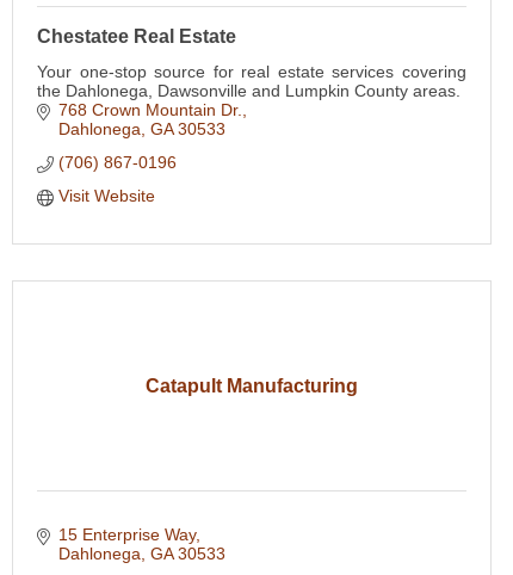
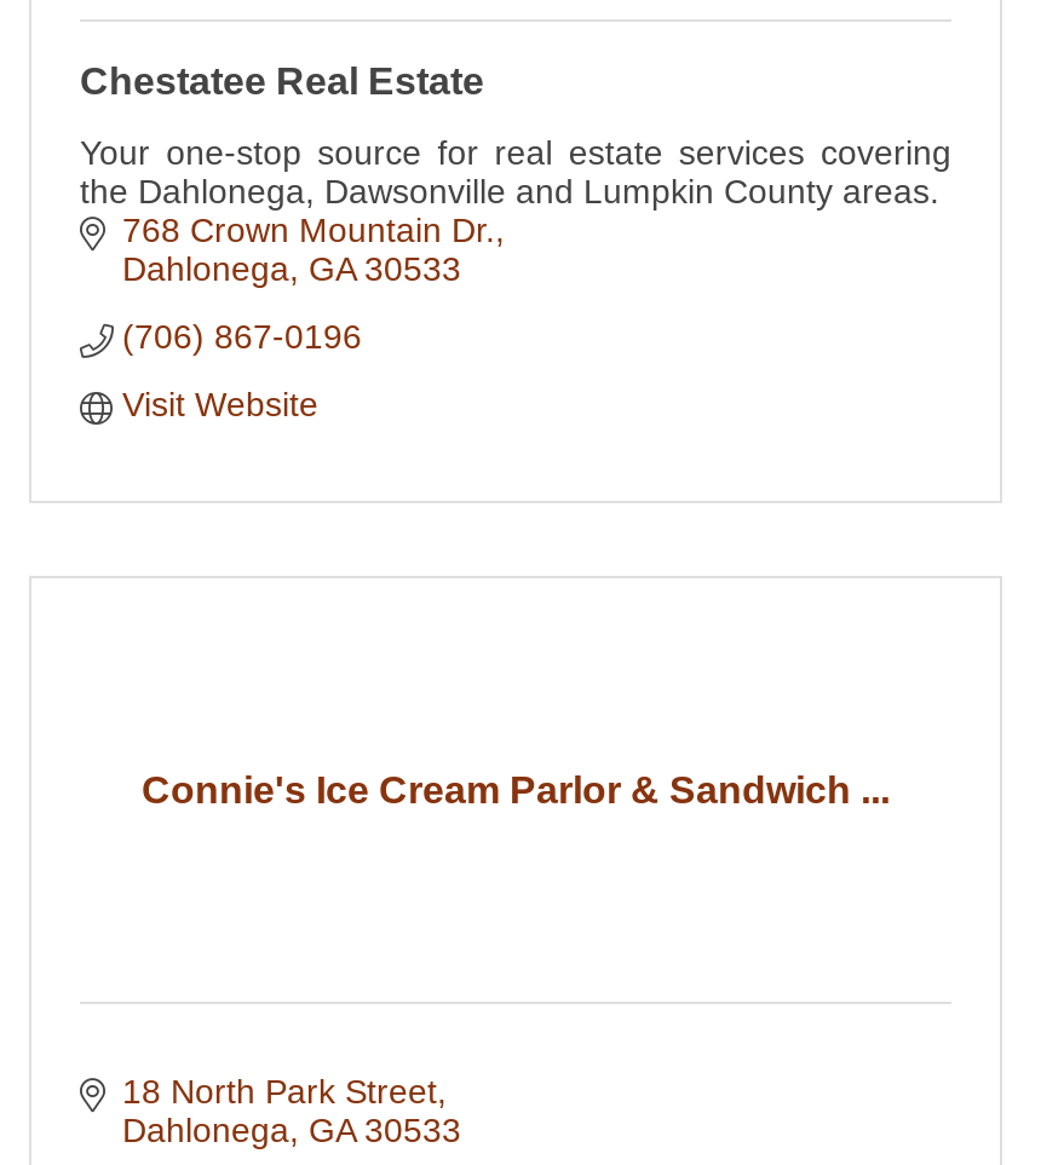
- Catapult Manufacturing
+ Connie's Ice Cream Parlor & Sandwich ...

- 15 Enterprise Way
+ 18 North Park Street
